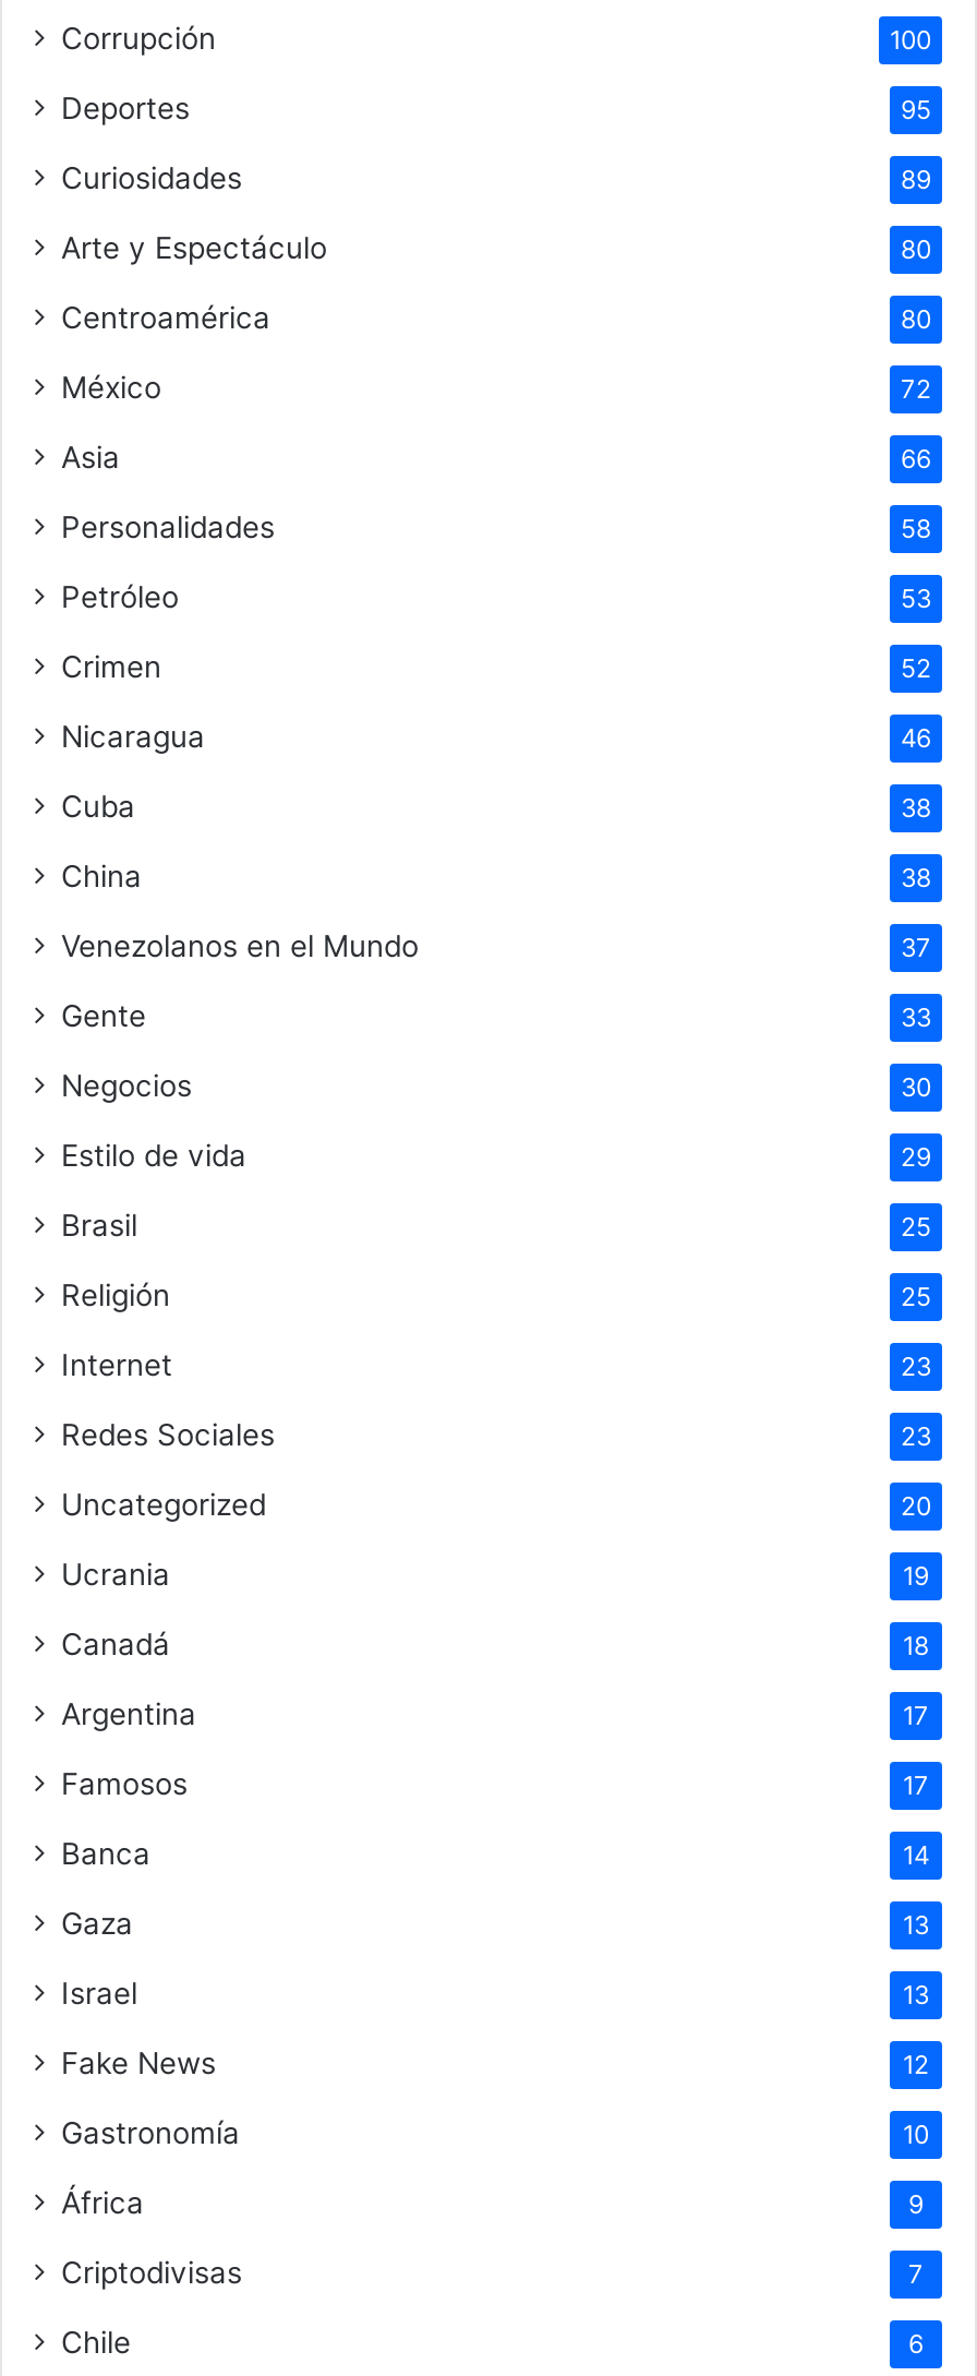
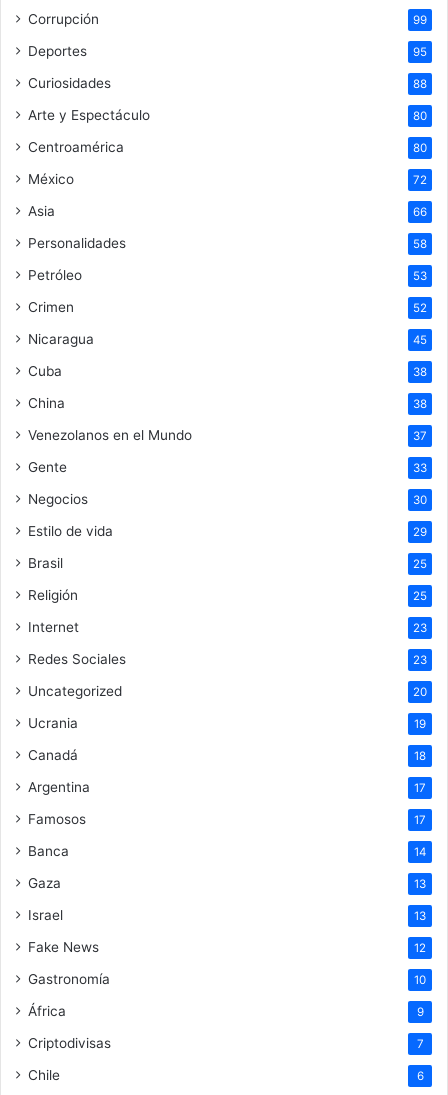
- 100
+ 99

- 89
+ 88

- 46
+ 45
